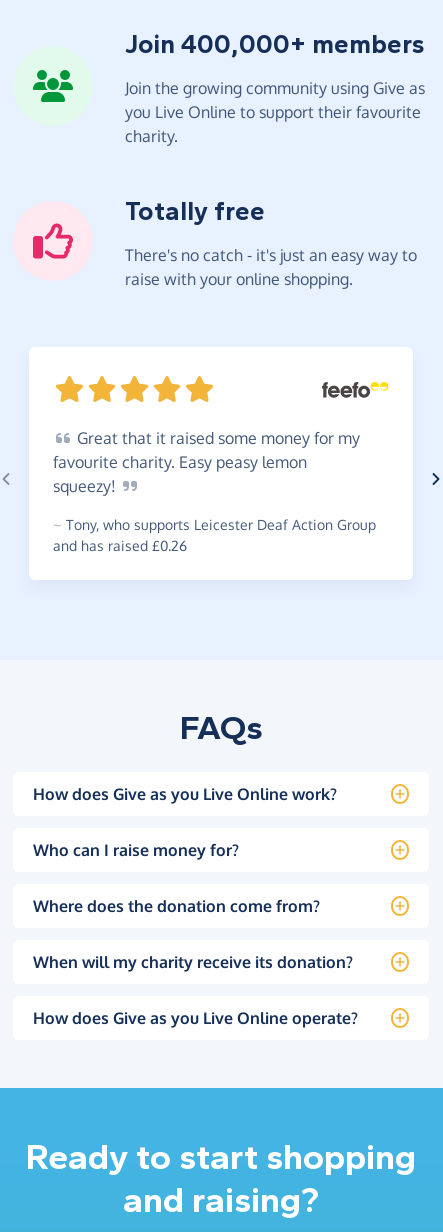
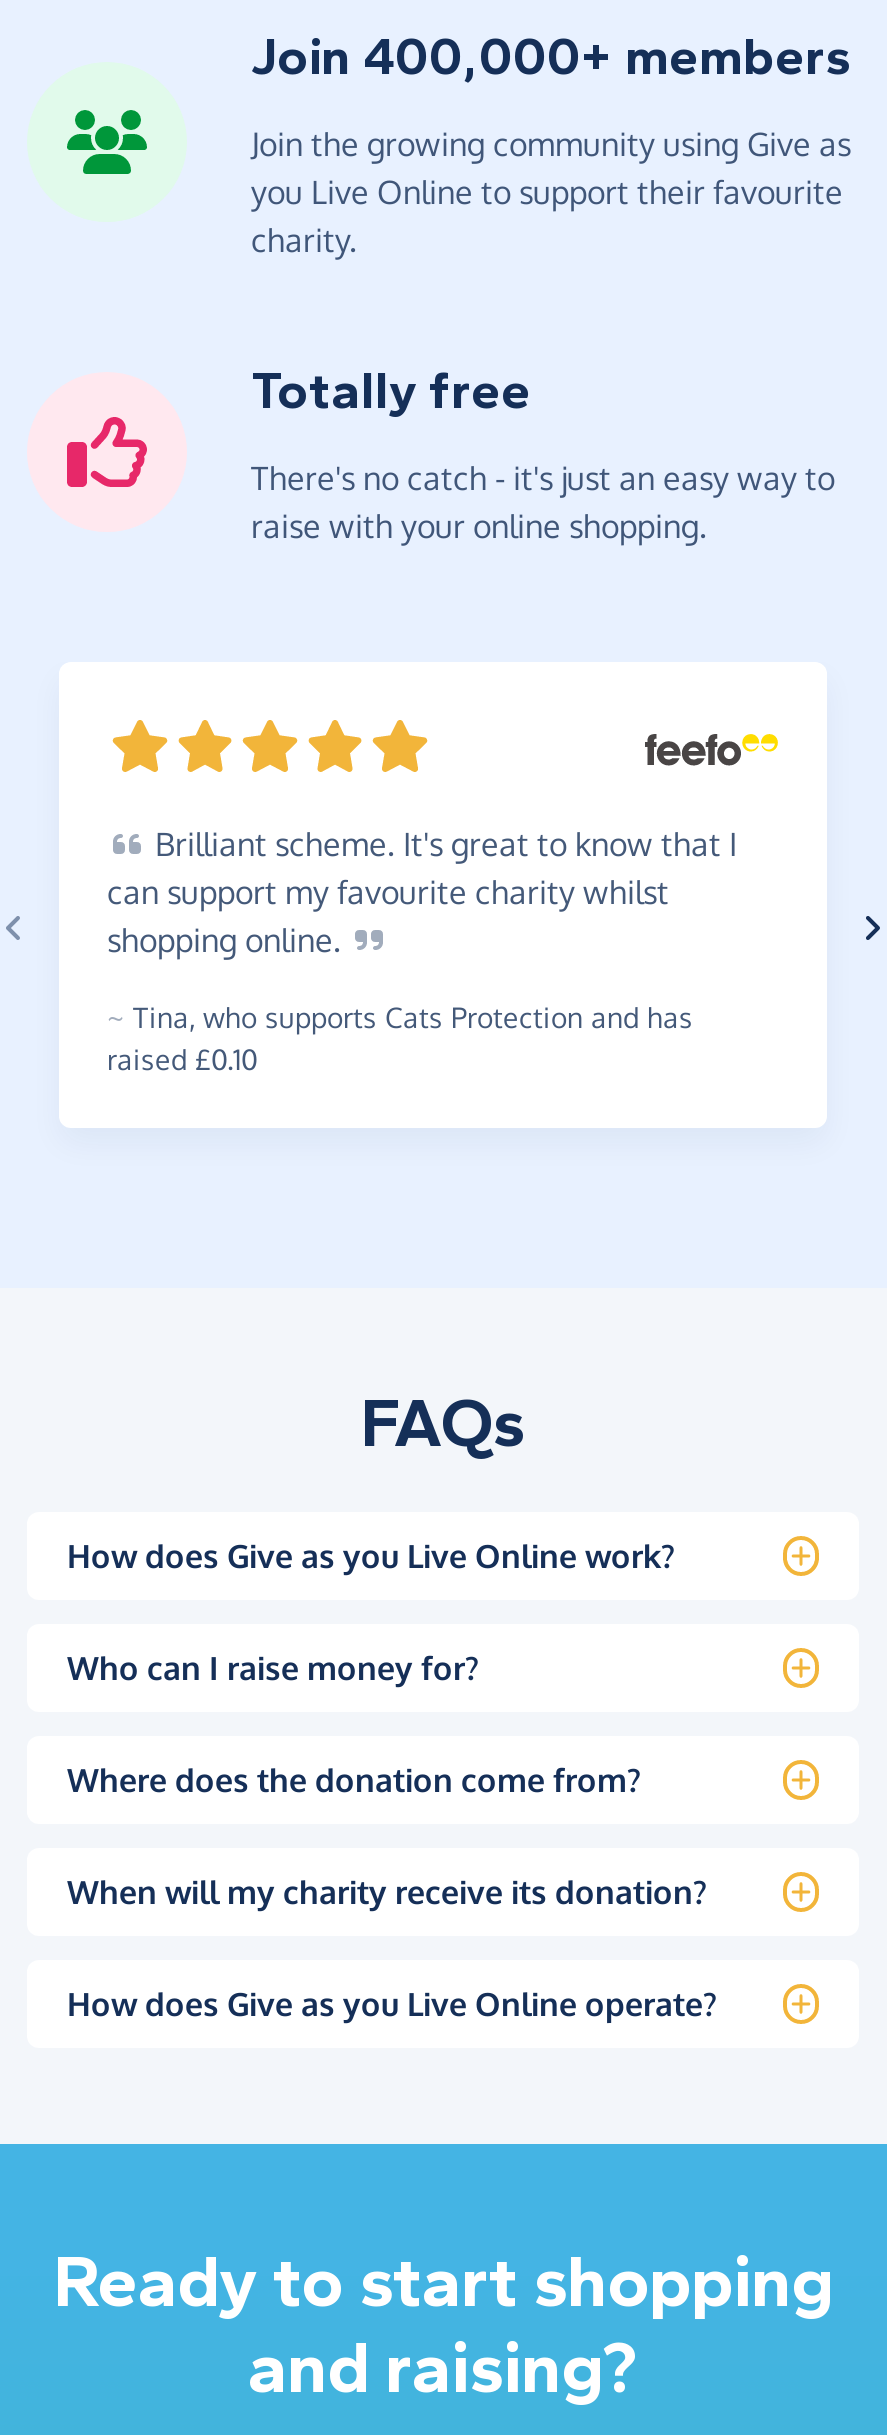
- Great that it raised some money for my
- favourite charity. Easy peasy lemon
- squeezy!
+ Brilliant scheme. It's great to know that I
+ can support my favourite charity whilst
+ shopping online.

- ~ Tony, who supports Leicester Deaf Action Group
- and has raised £0.26
+ ~ Tina, who supports Cats Protection and has
+ raised £0.10
